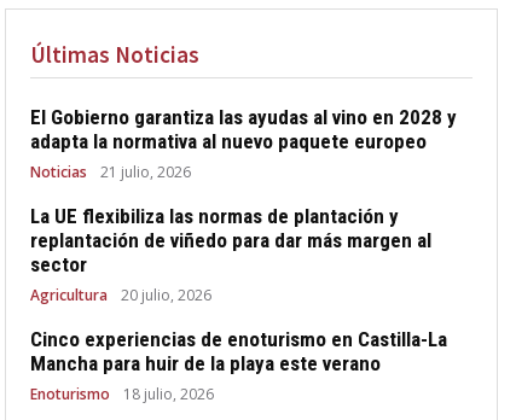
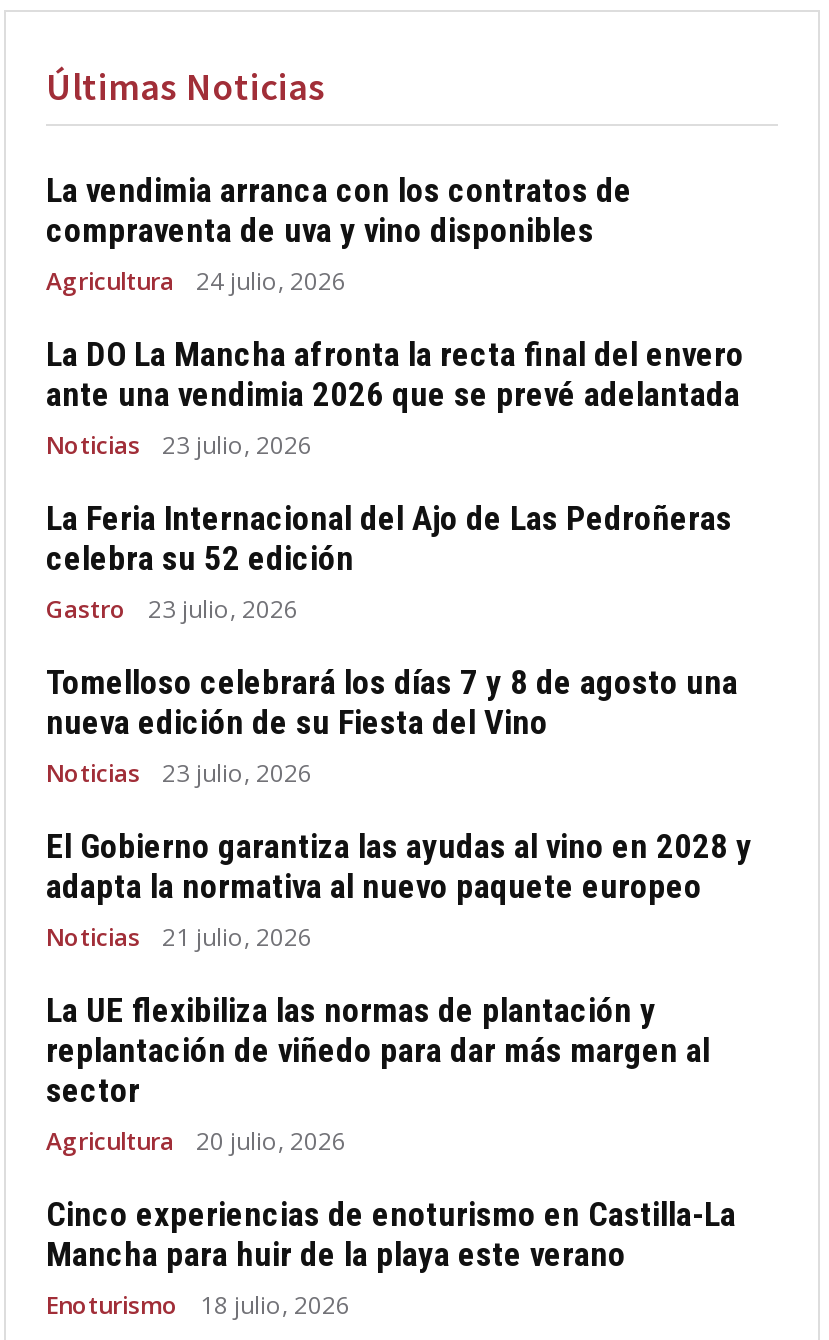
+ La vendimia arranca con los contratos de
+ compraventa de uva y vino disponibles
+ Agricultura
+ 24 julio, 2026
+ La DO La Mancha afronta la recta final del envero
+ ante una vendimia 2026 que se prevé adelantada
+ Noticias
+ 23 julio, 2026
+ La Feria Internacional del Ajo de Las Pedroñeras
+ celebra su 52 edición
+ Gastro
+ 23 julio, 2026
+ Tomelloso celebrará los días 7 y 8 de agosto una
+ nueva edición de su Fiesta del Vino
+ Noticias
+ 23 julio, 2026
